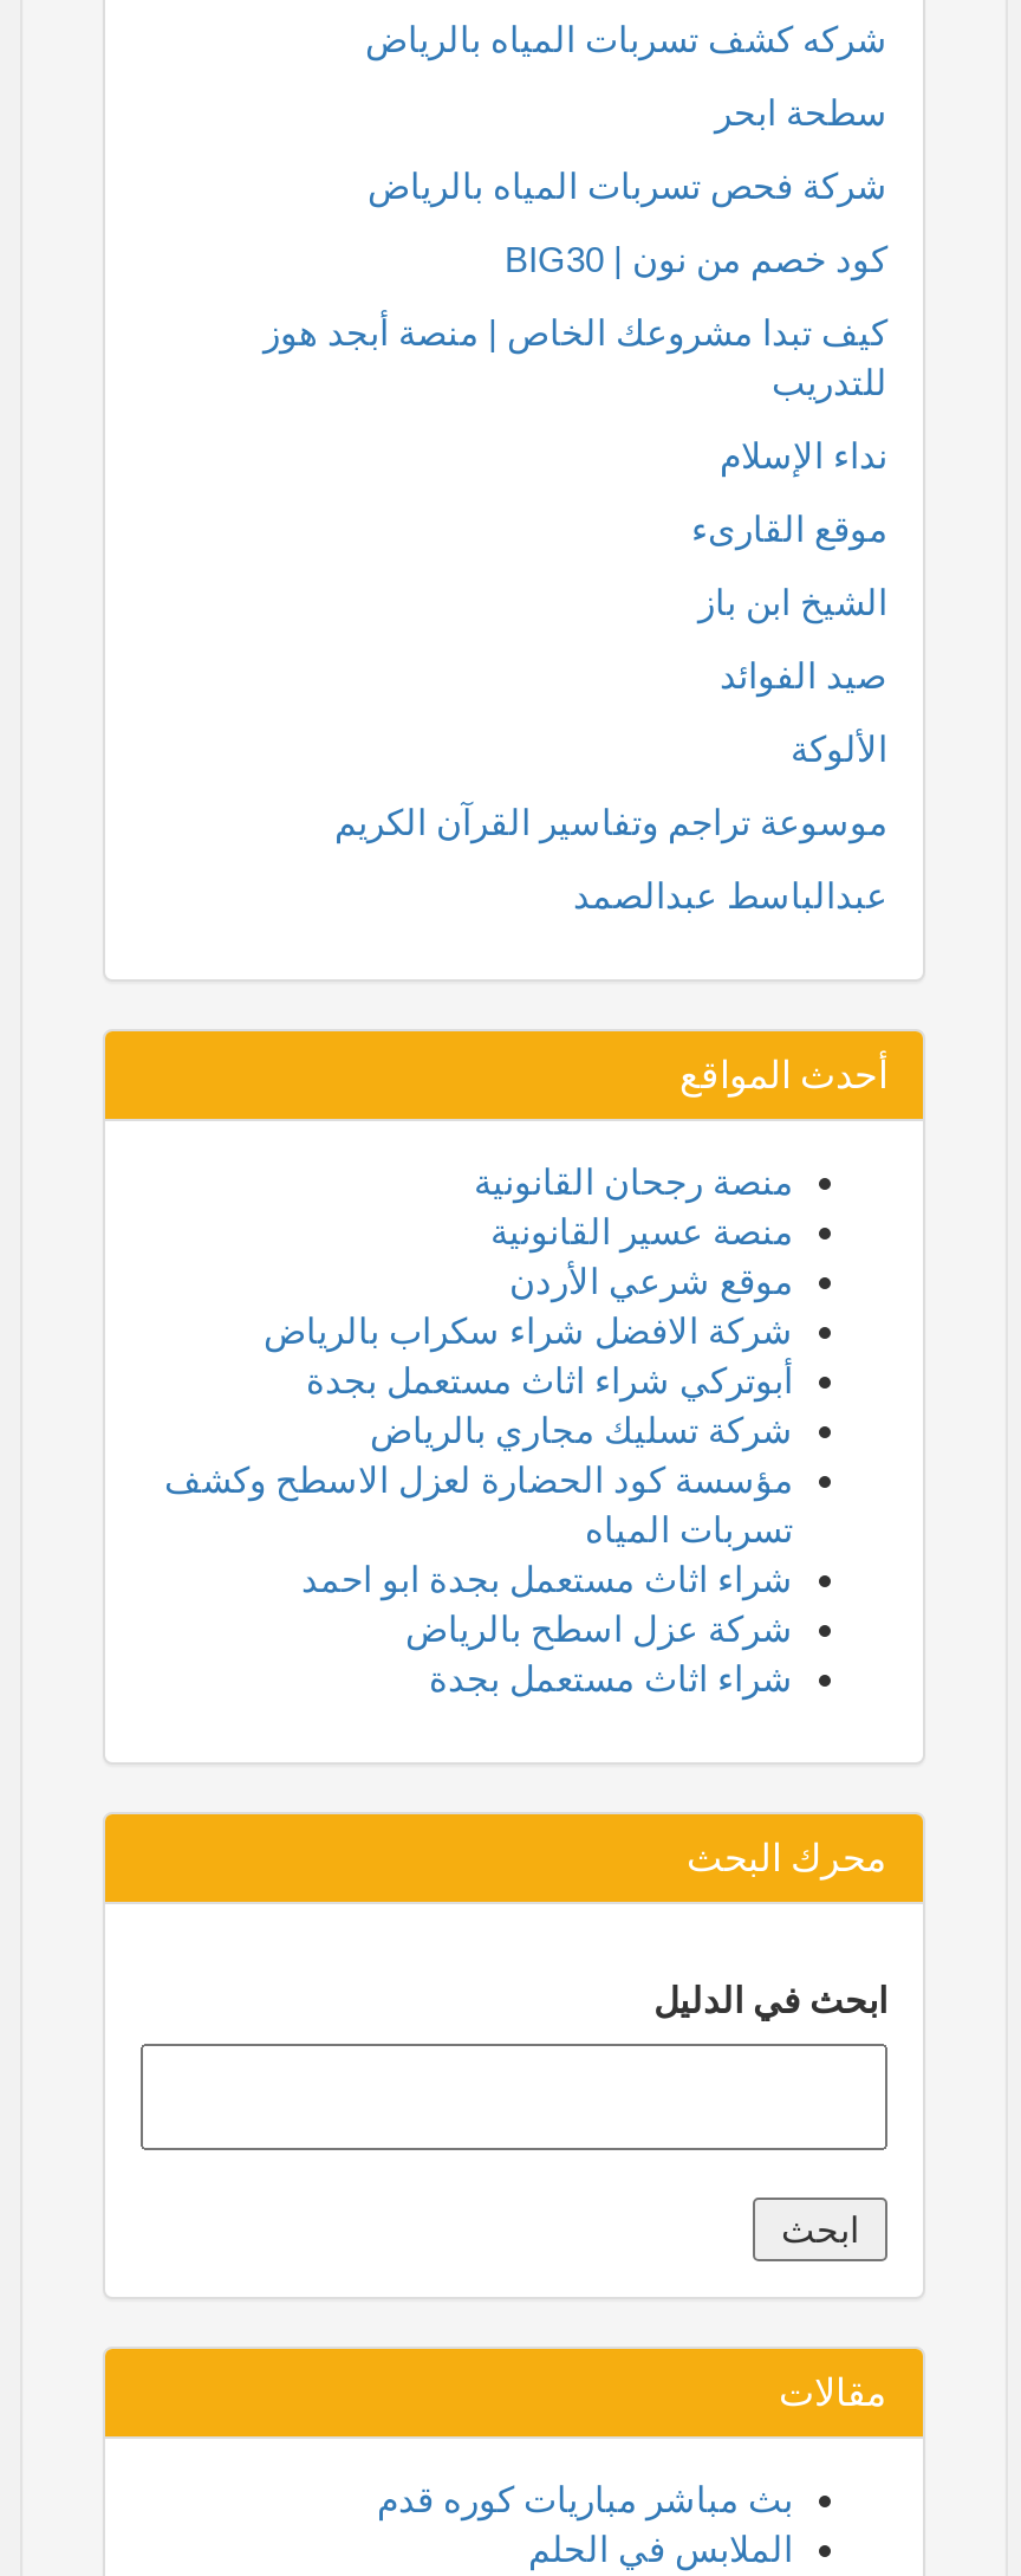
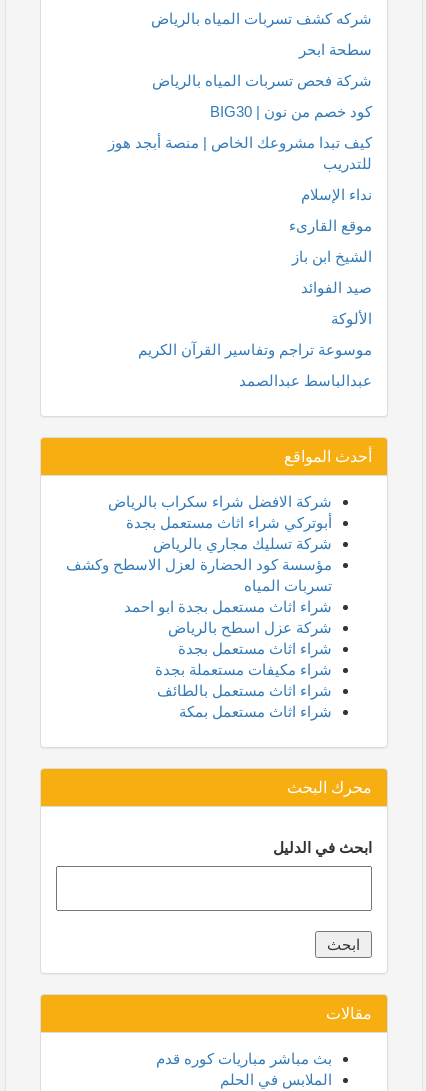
- منصة رجحان القانونية
- منصة عسير القانونية
- موقع شرعي الأردن

moved up: شركة الافضل شراء سكراب بالرياض | أبوتركي شراء اثاث مستعمل بجدة | شركة تسليك مجاري بالرياض | مؤسسة كود الحضارة لعزل الاسطح وكشف | تسربات المياه | شراء اثاث مستعمل بجدة ابو احمد | شركة عزل اسطح بالرياض | شراء اثاث مستعمل بجدة

+ شراء مكيفات مستعملة بجدة
+ شراء اثاث مستعمل بالطائف
+ شراء اثاث مستعمل بمكة
